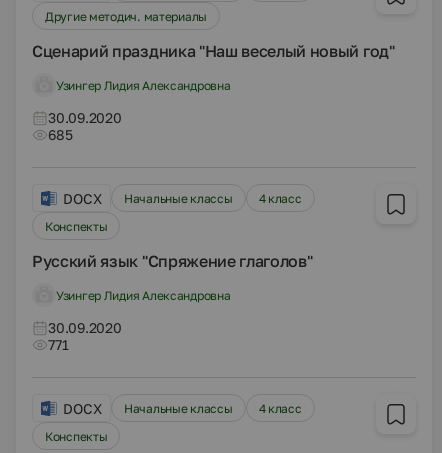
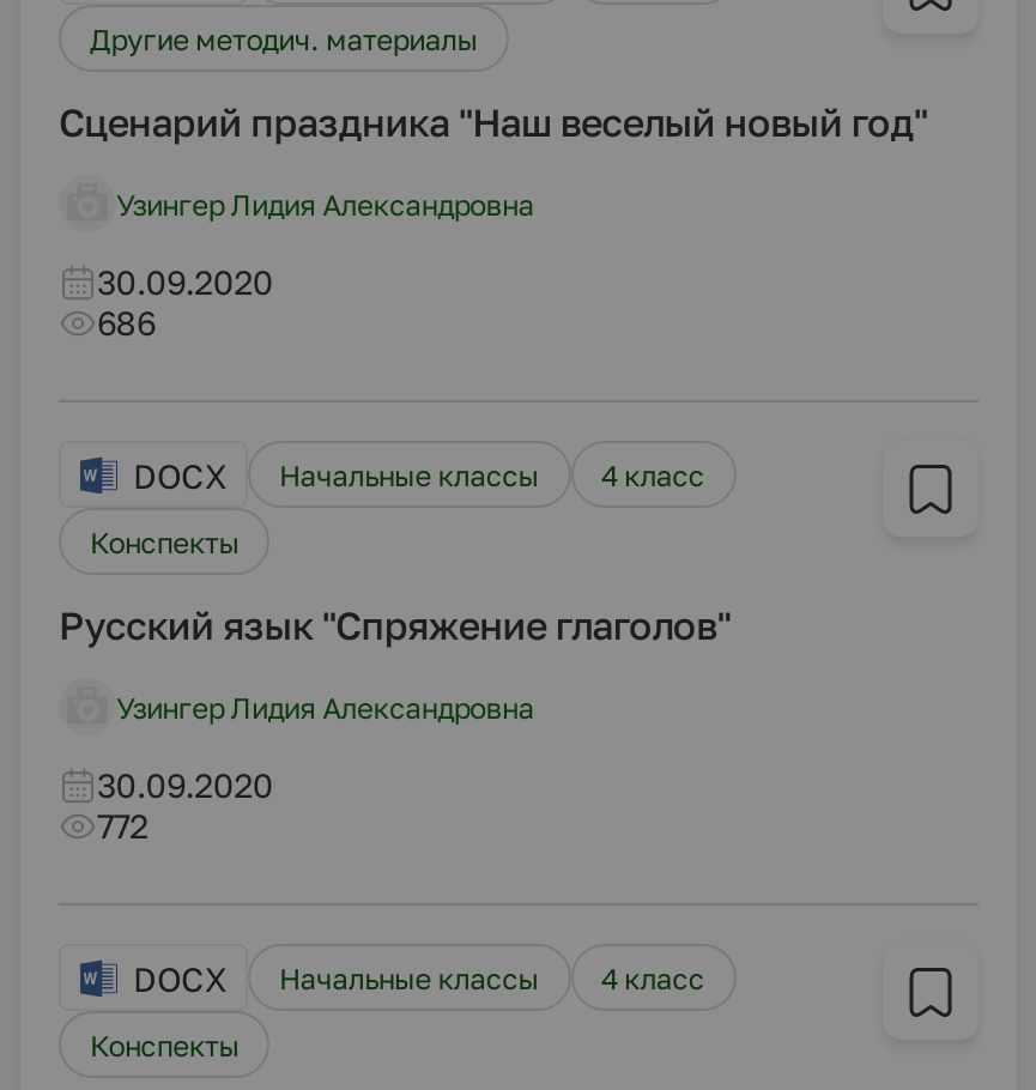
- 685
+ 686

- 771
+ 772
